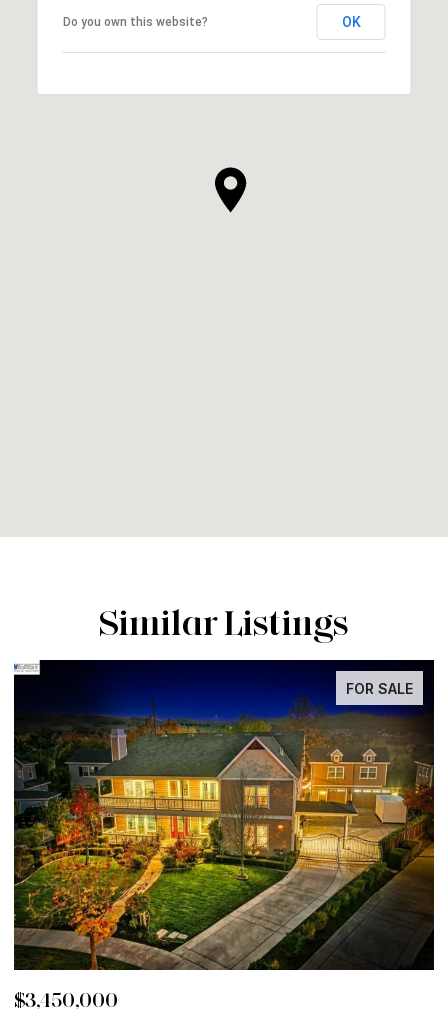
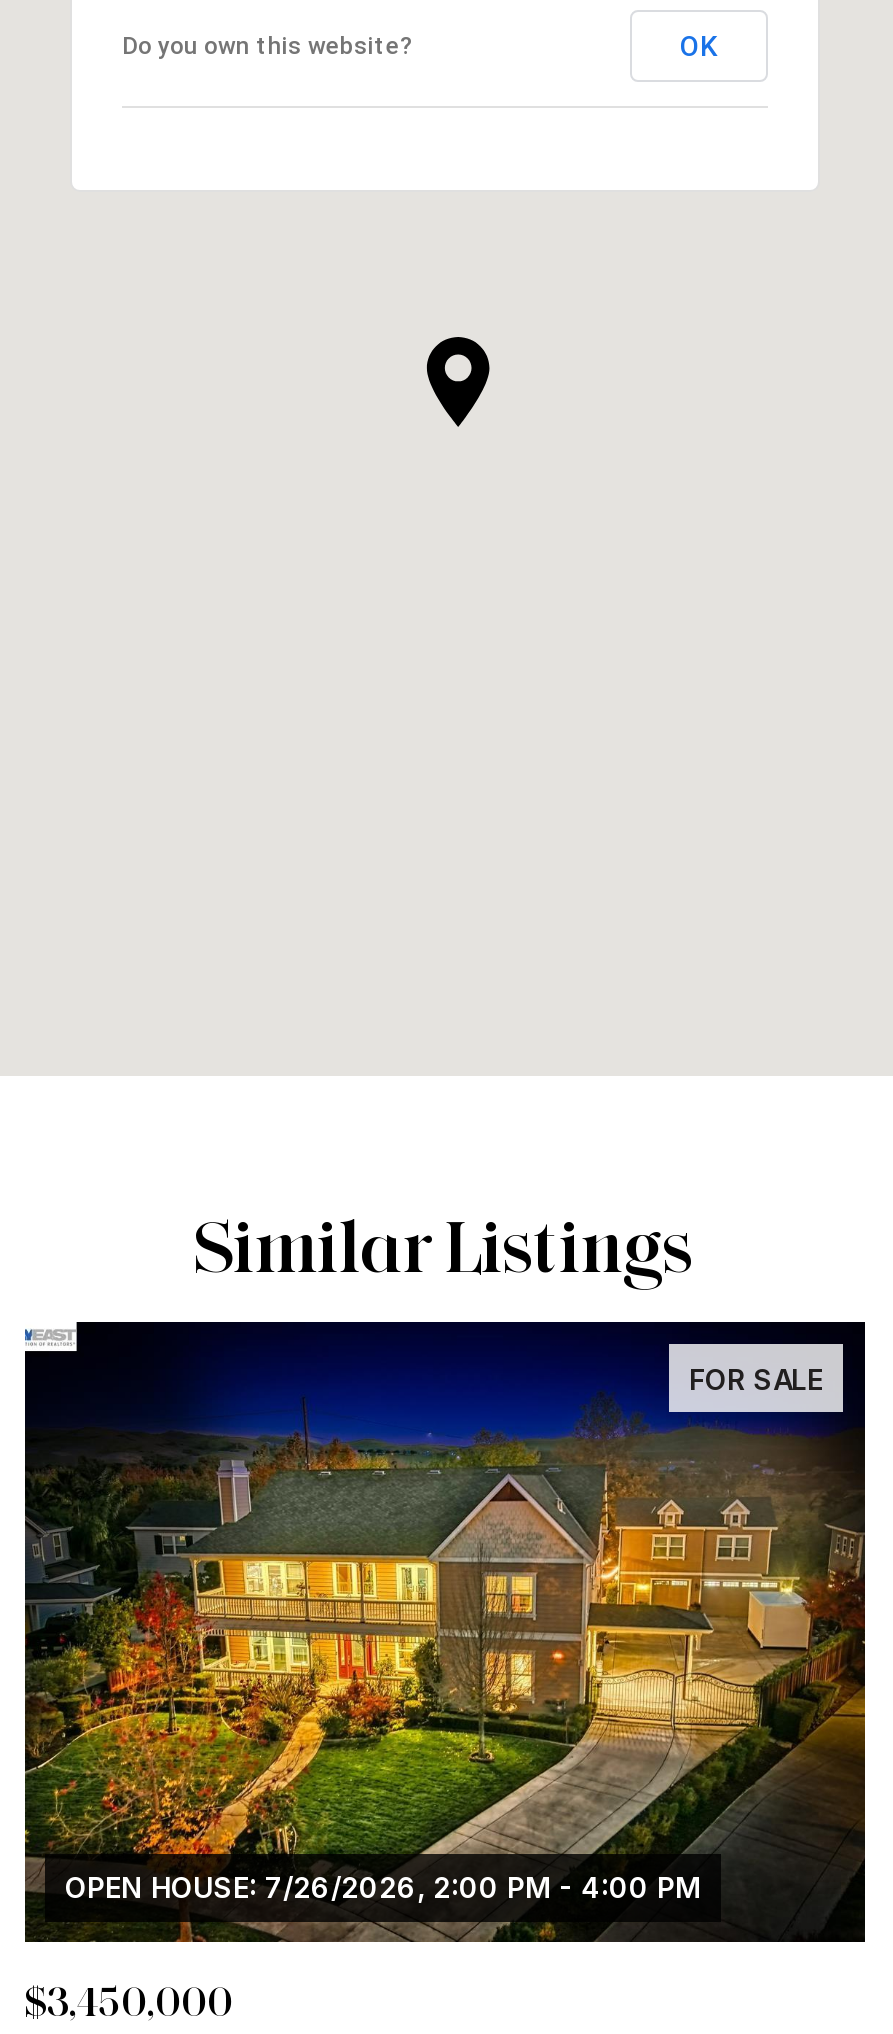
+ OPEN HOUSE: 7/26/2026, 2:00 PM - 4:00 PM
